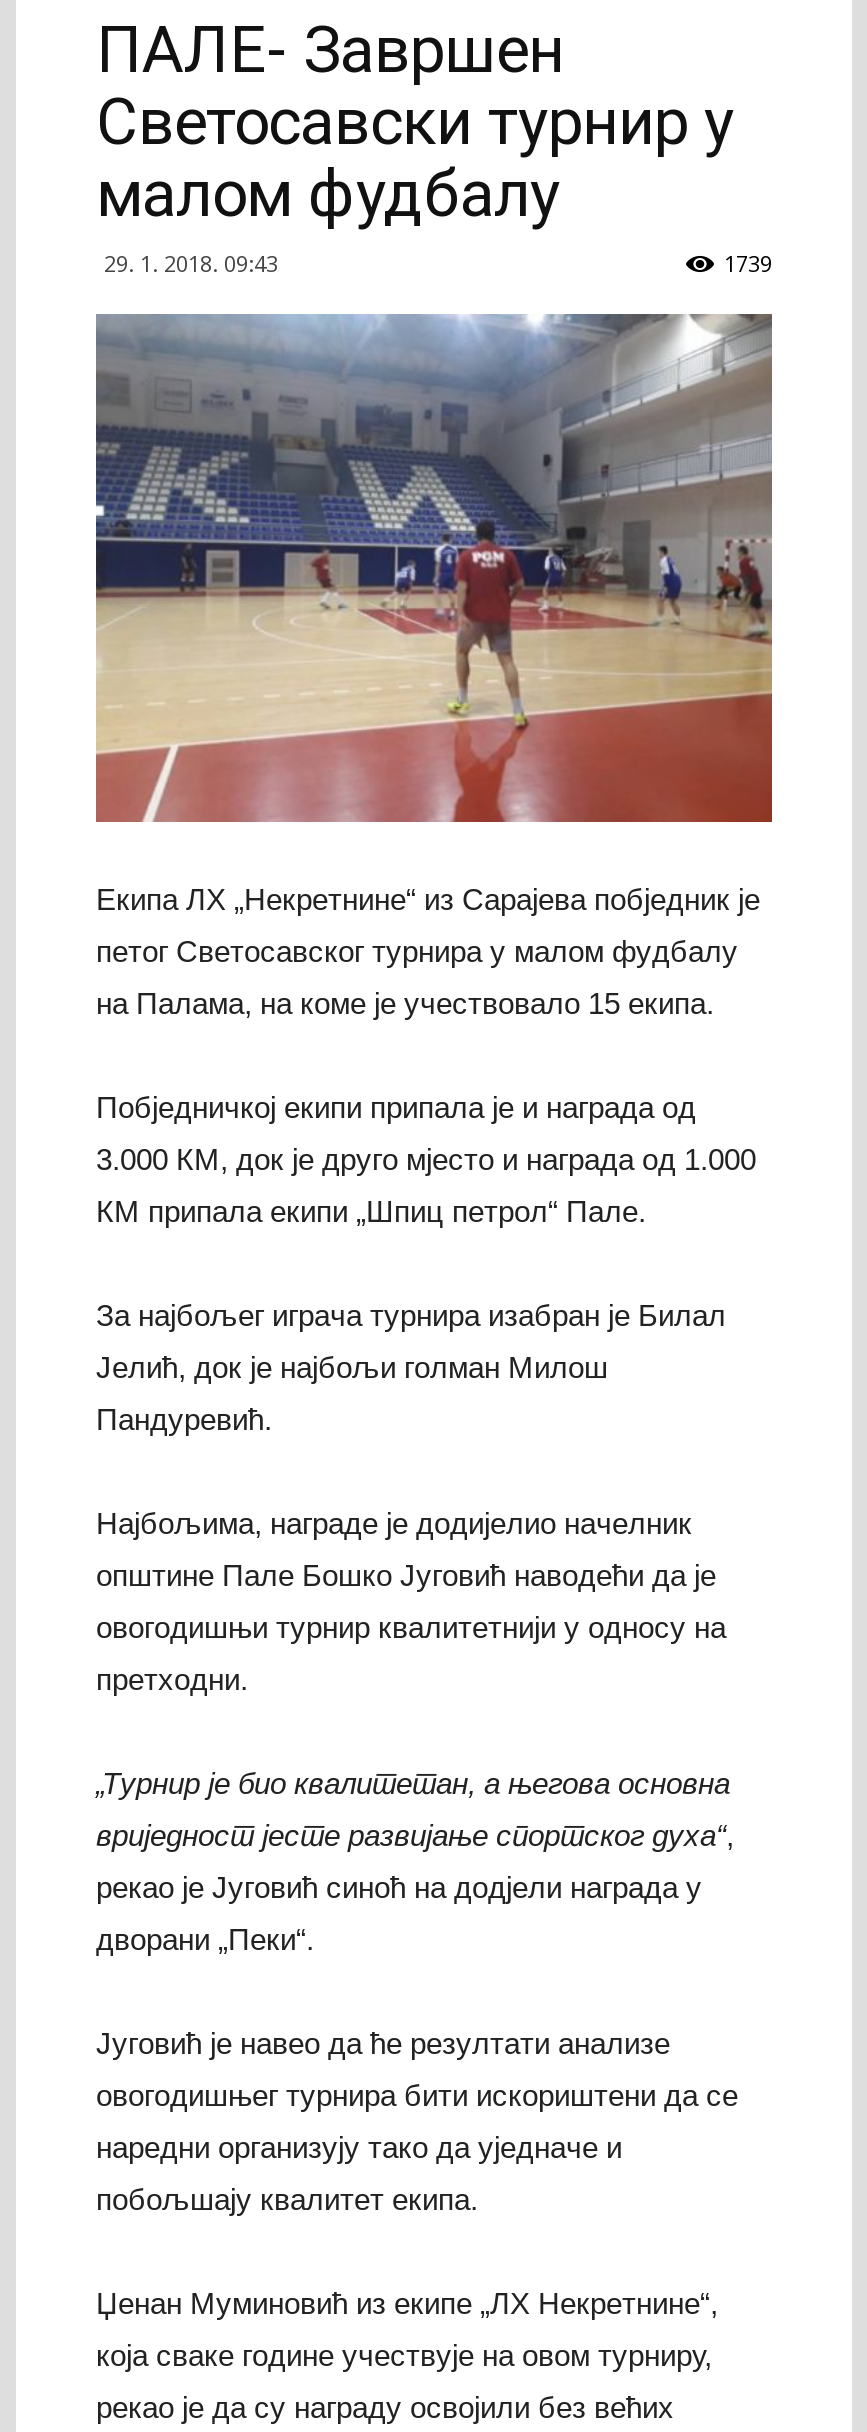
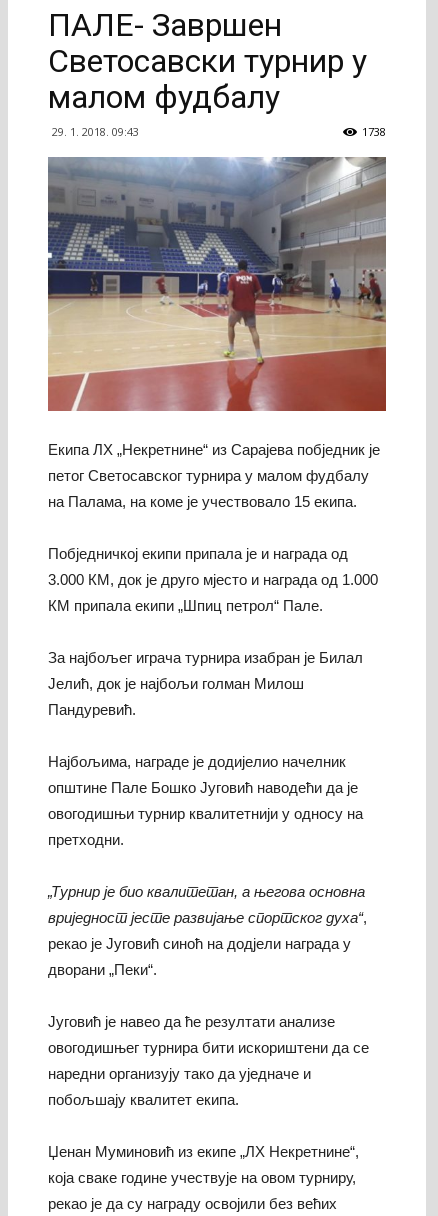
- 1739
+ 1738
